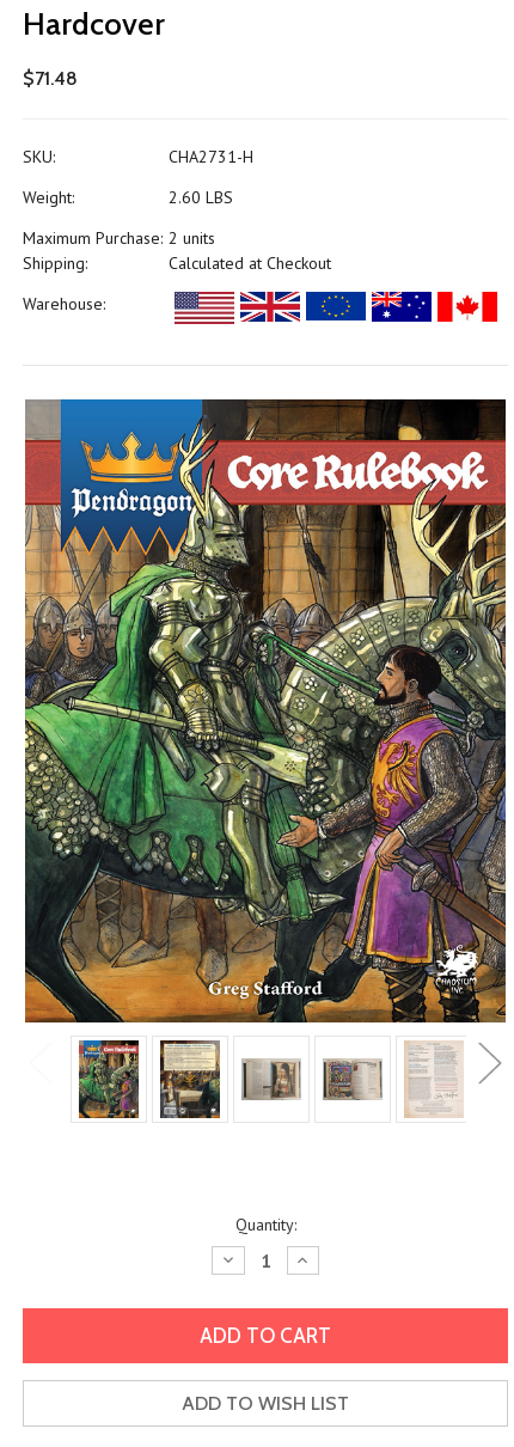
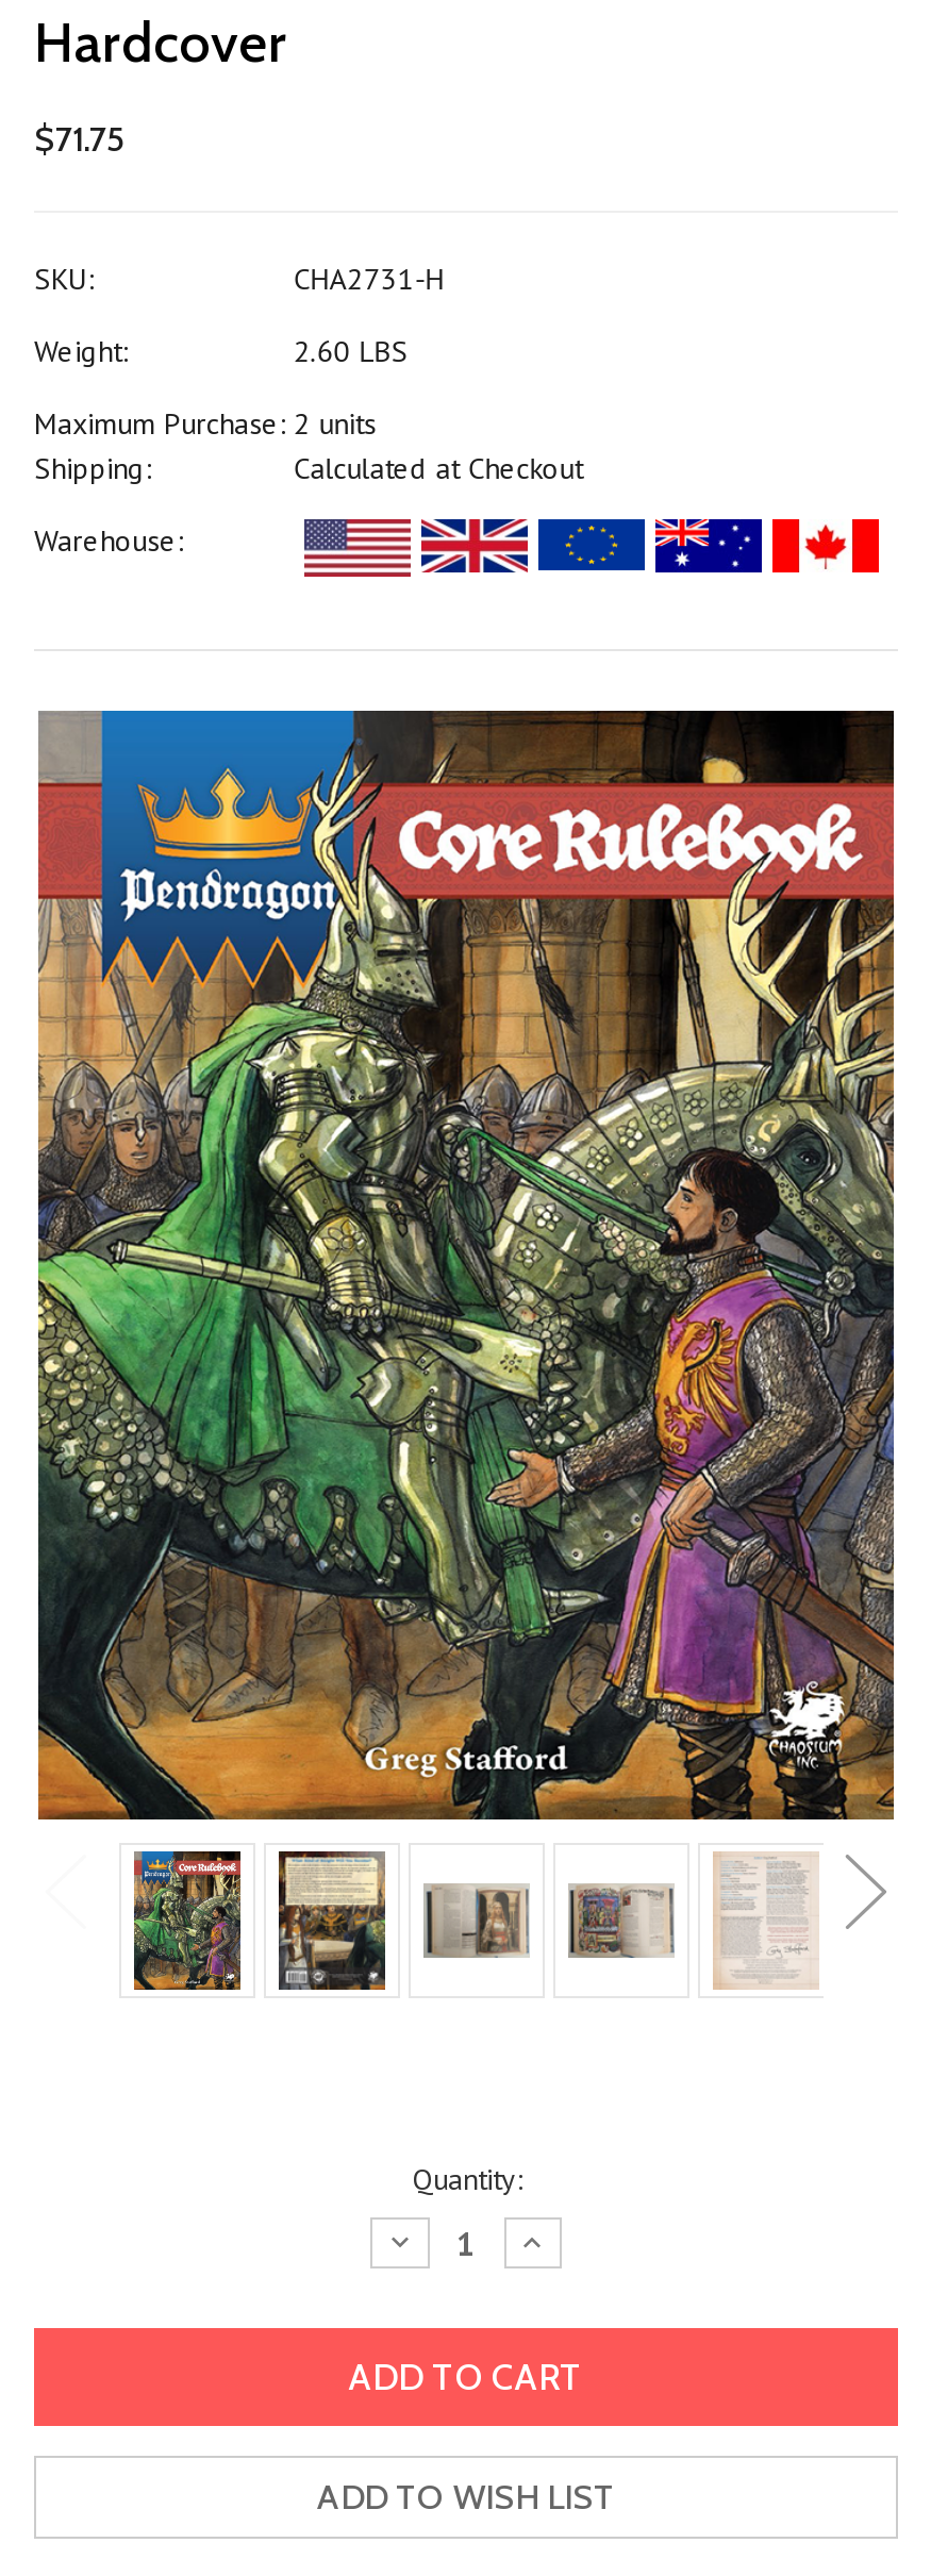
- $71.48
+ $71.75
